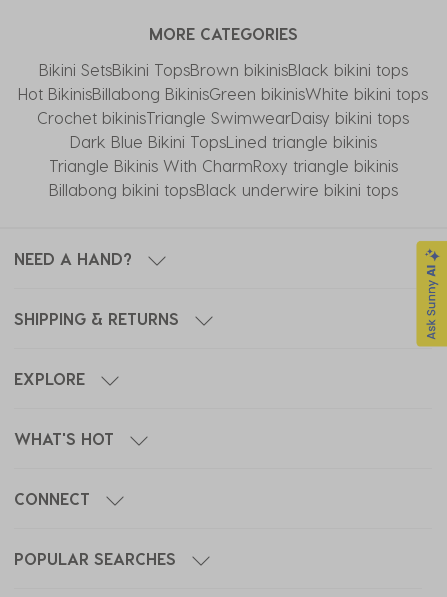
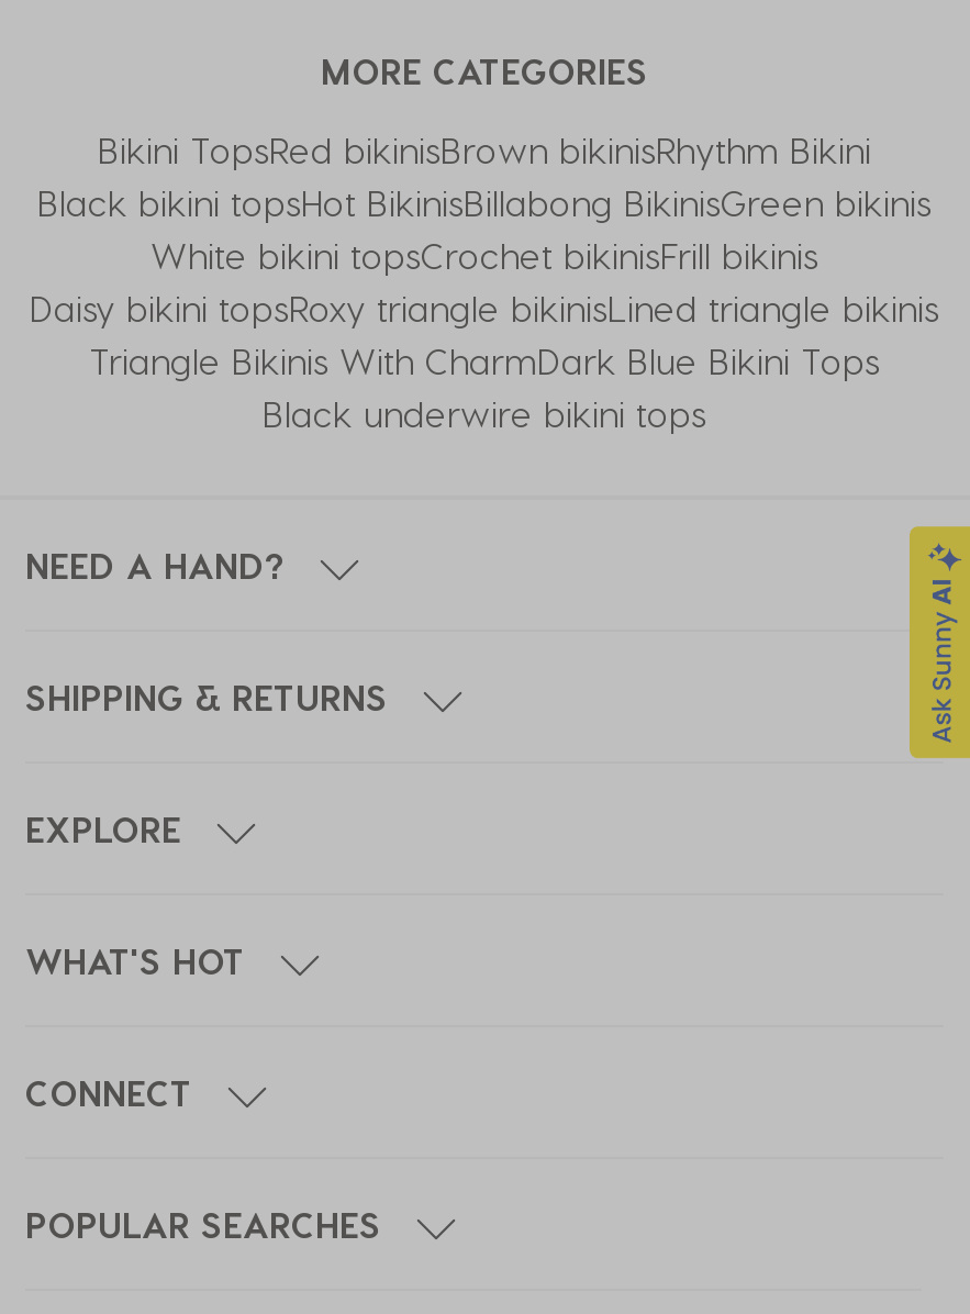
- Bikini SetsBikini TopsBrown bikinisBlack bikini tops
- Hot BikinisBillabong BikinisGreen bikinisWhite bikini tops
- Crochet bikinisTriangle SwimwearDaisy bikini tops
- Dark Blue Bikini Tops Lined triangle bikinis
- Triangle Bikinis With CharmRoxy triangle bikinis
- Billabong bikini topsBlack underwire bikini tops
+ Bikini TopsRed bikinisBrown bikinisRhythm Bikini
+ Black bikini topsHot BikinisBillabong BikinisGreen bikinis
+ White bikini topsCrochet bikinisFrill bikinis
+ Daisy bikini topsRoxy triangle bikinis Lined triangle bikinis
+ Triangle Bikinis With CharmDark Blue Bikini Tops
+ Black underwire bikini tops
